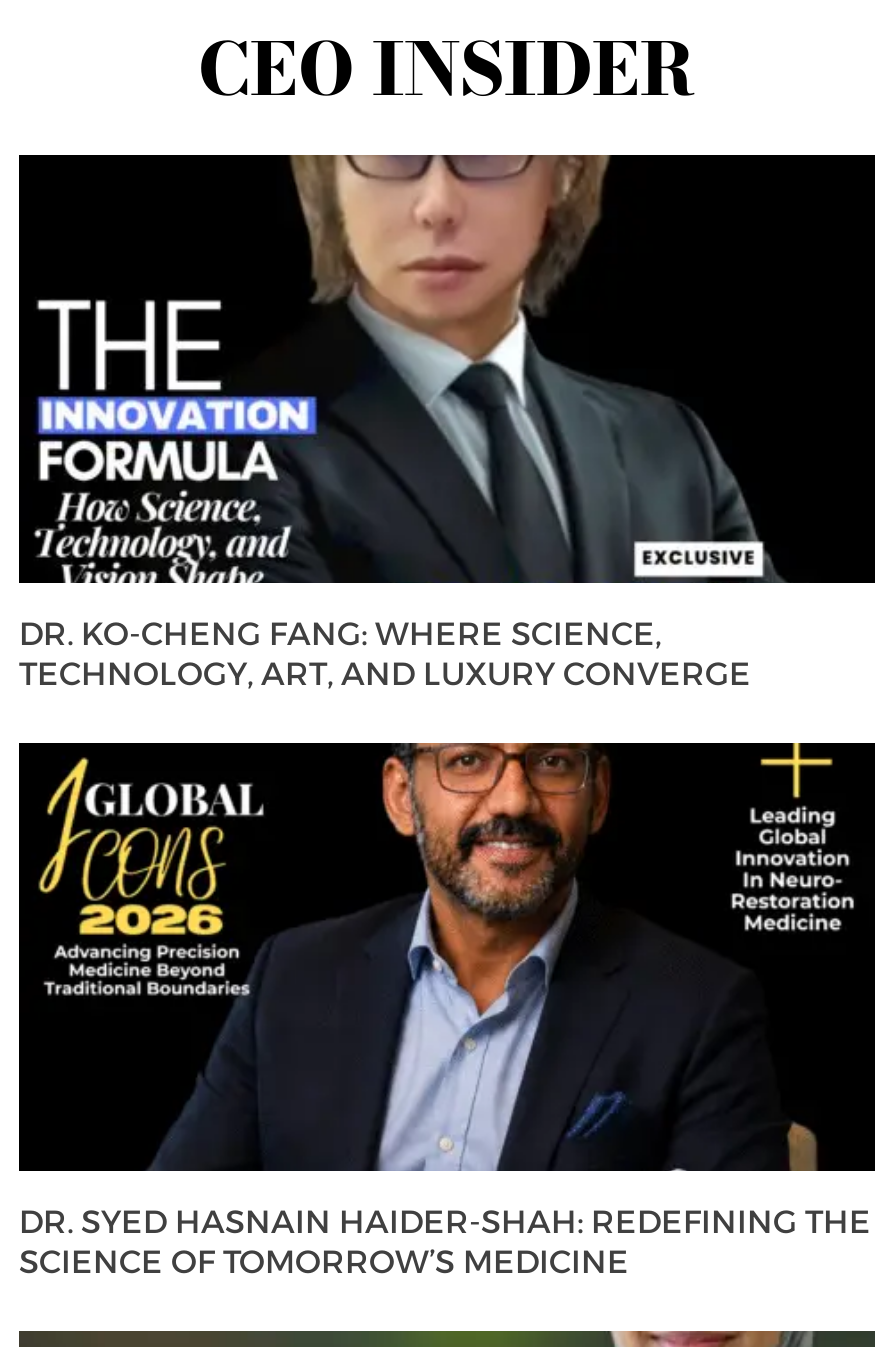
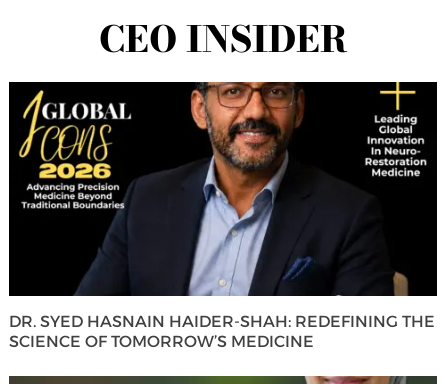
- [image]
- DR. KO-CHENG FANG: WHERE SCIENCE,
- TECHNOLOGY, ART, AND LUXURY CONVERGE
